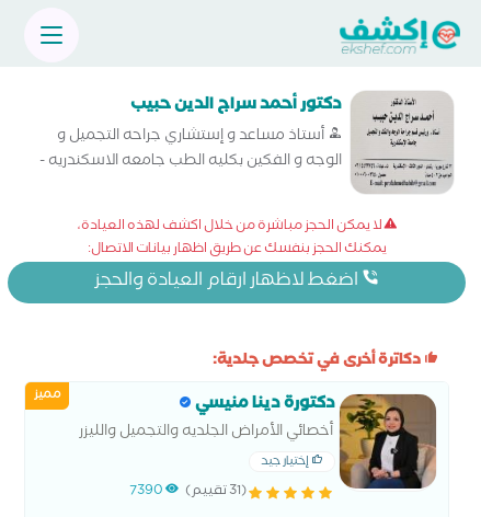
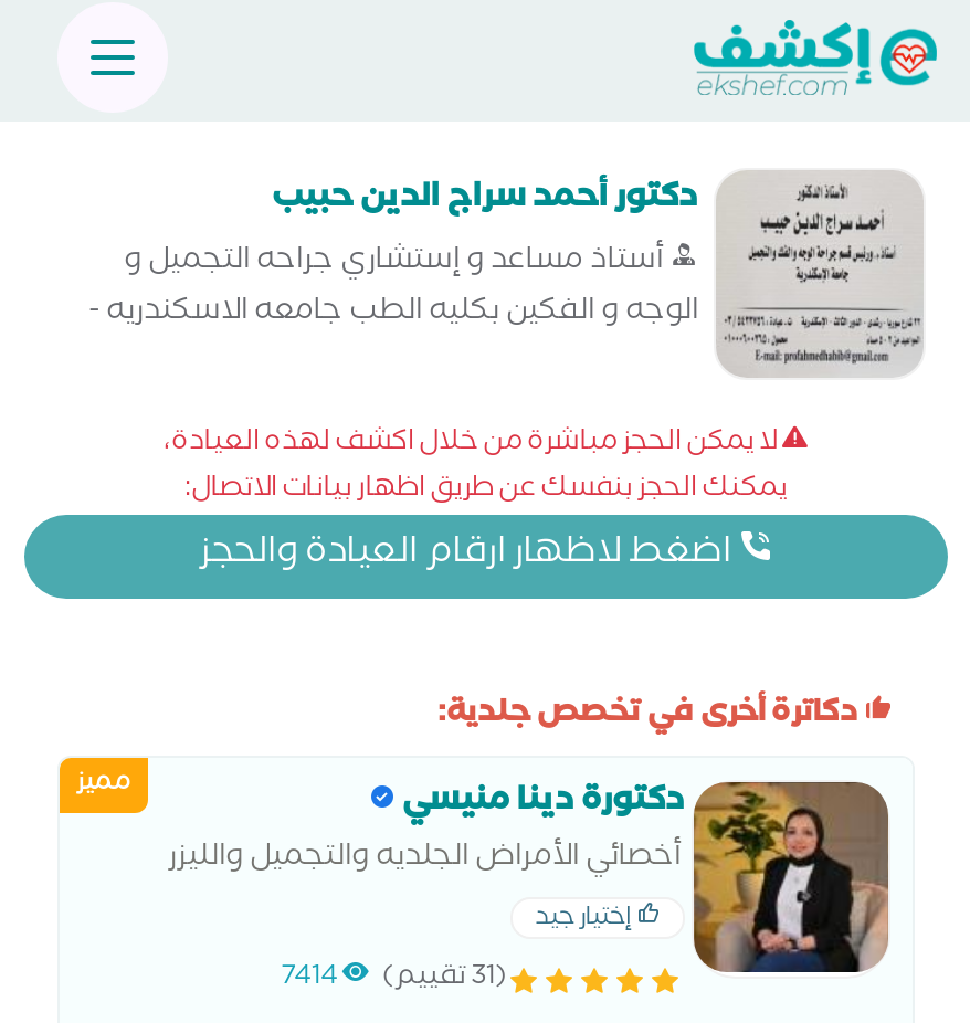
- 7390
+ 7414
